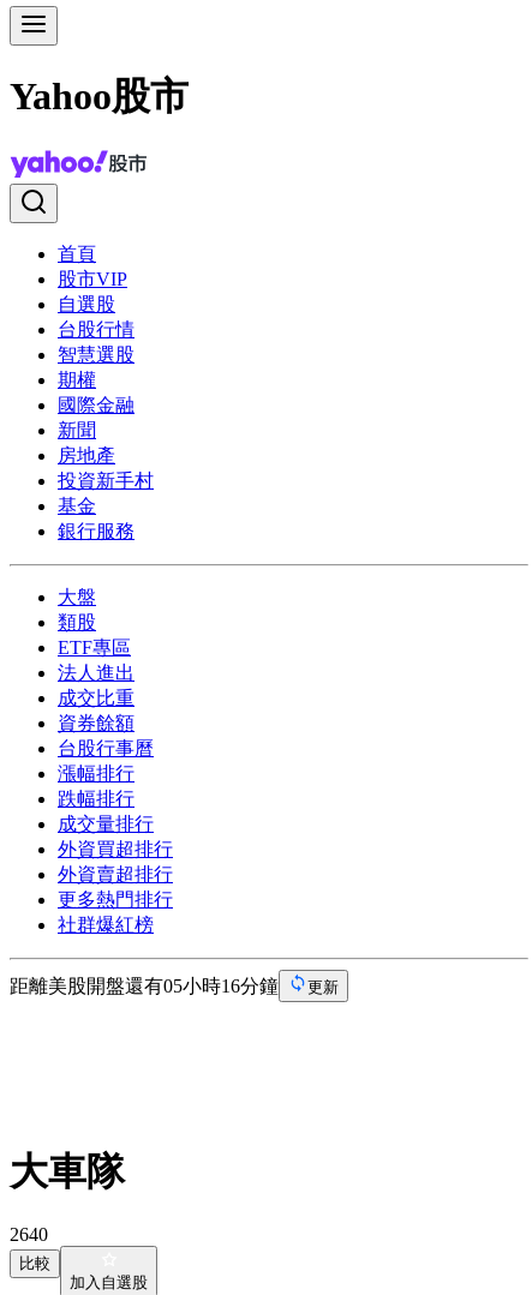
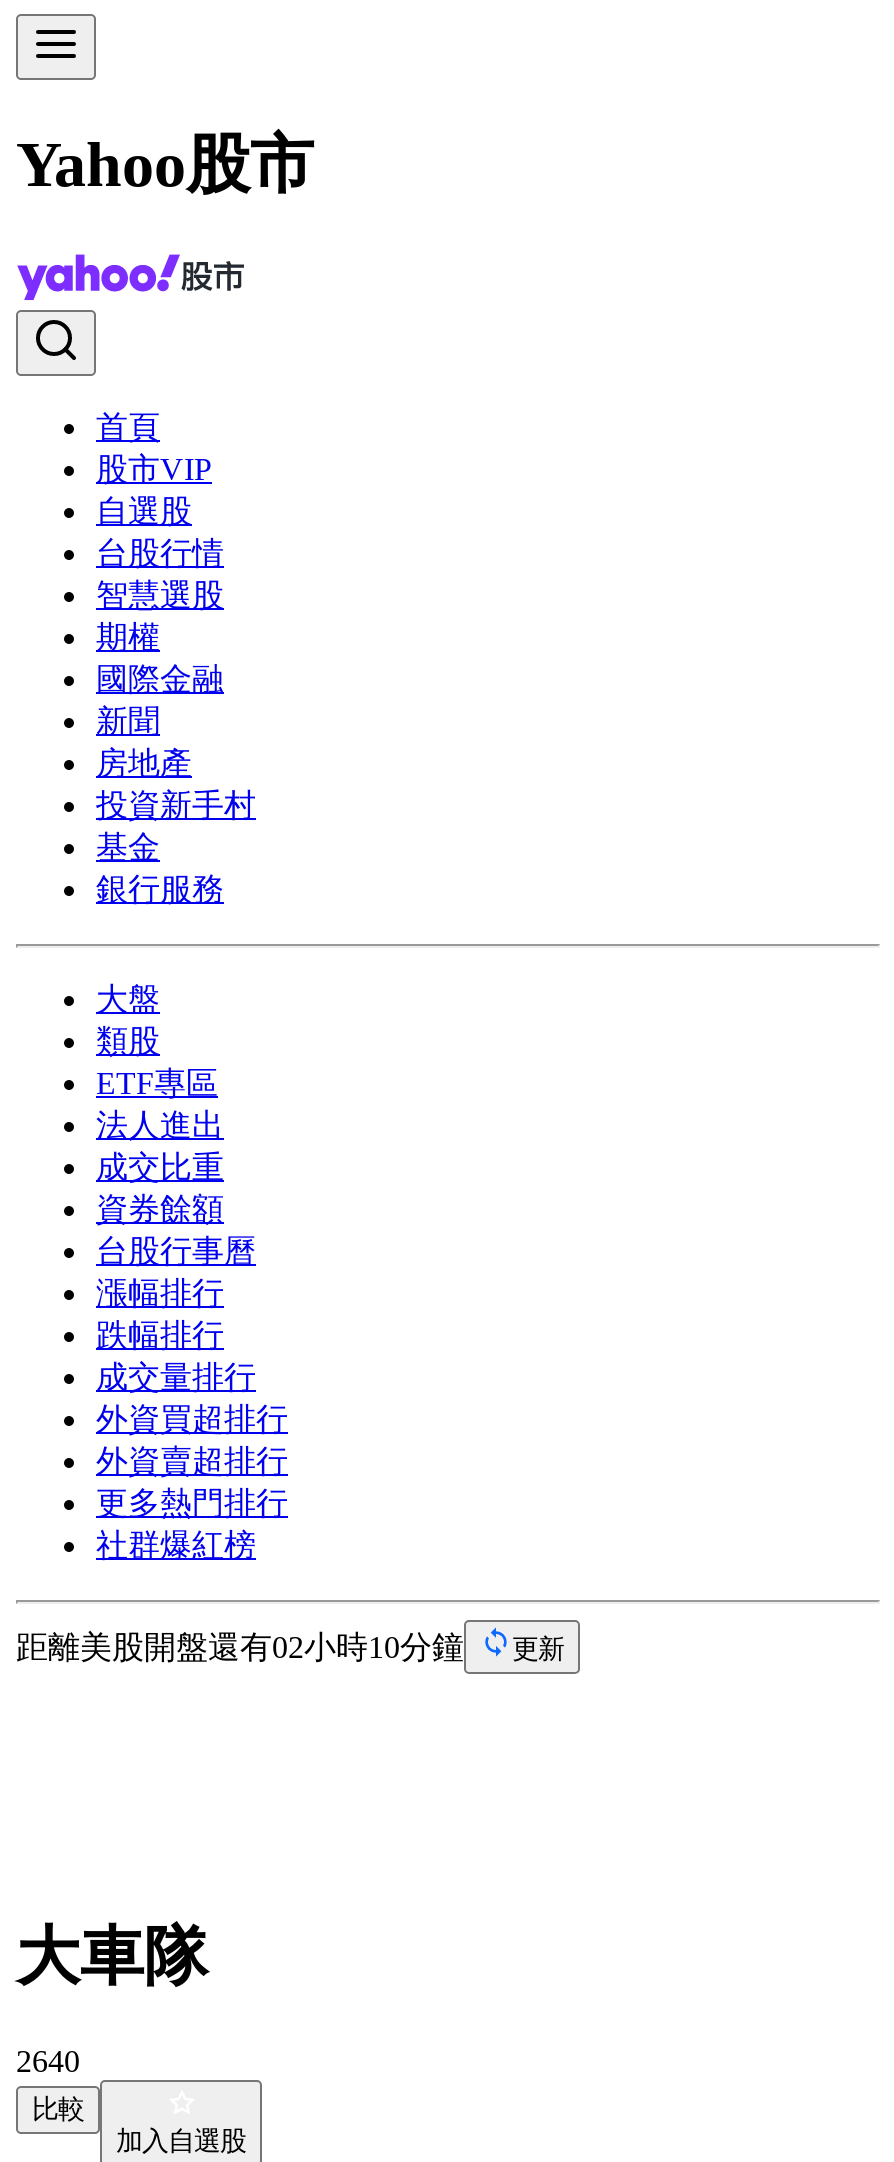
- 距離美股開盤還有05小時16分鐘
+ 距離美股開盤還有02小時10分鐘
